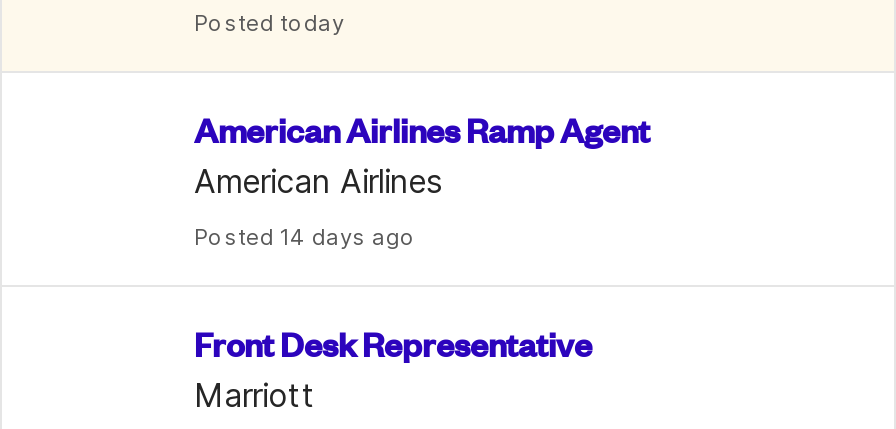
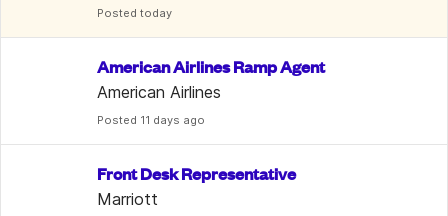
- Posted 14 days ago
+ Posted 11 days ago
